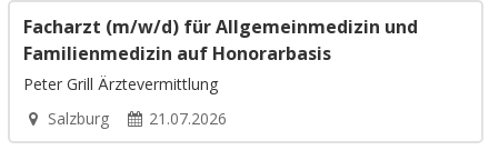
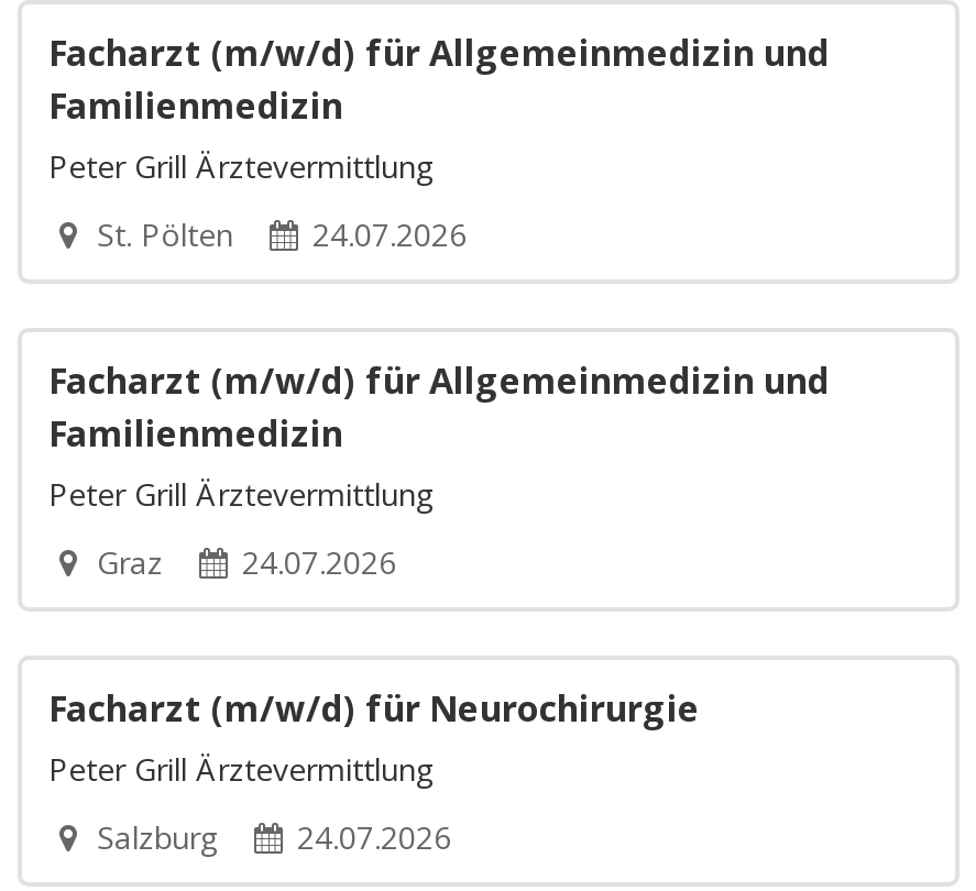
- Familienmedizin auf Honorarbasis
+ Familienmedizin
+ Peter Grill Ärztevermittlung
+ St. Pölten
+ 24.07.2026
+ Facharzt (m/w/d) für Allgemeinmedizin und
+ Familienmedizin
+ Peter Grill Ärztevermittlung
+ Graz
+ 24.07.2026
+ Facharzt (m/w/d) für Neurochirurgie

- Salzburg 21.07.2026
+ Salzburg 24.07.2026
